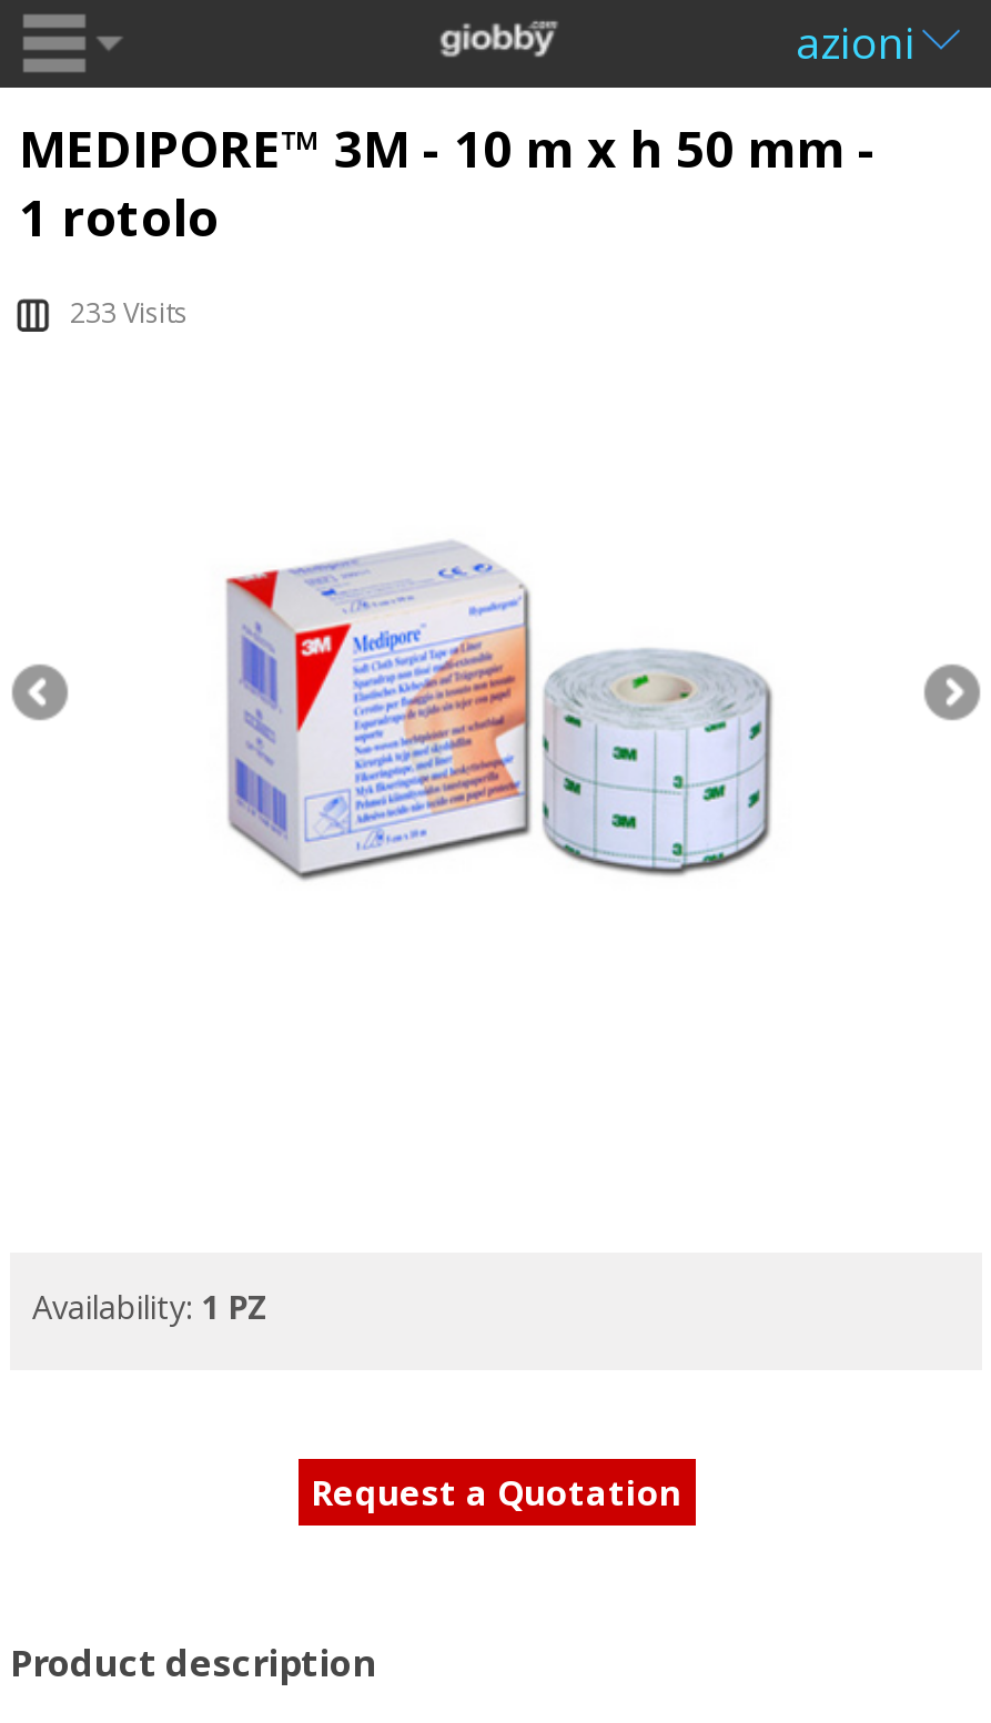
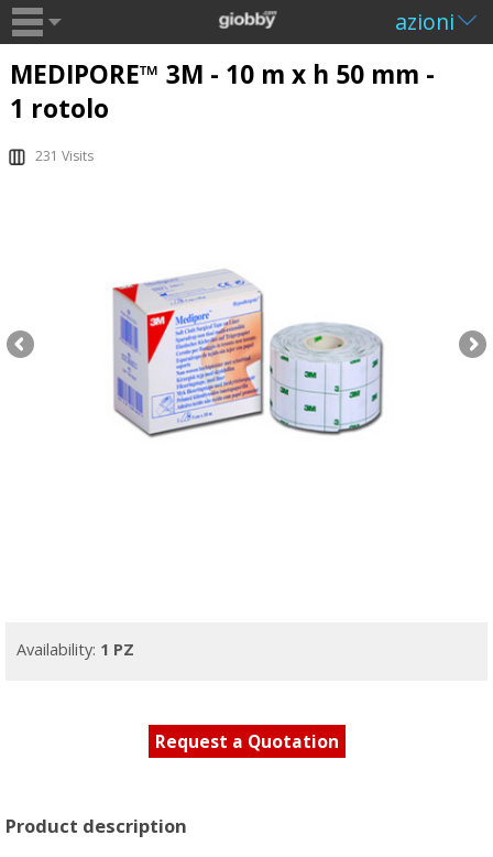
- 233 Visits
+ 231 Visits
